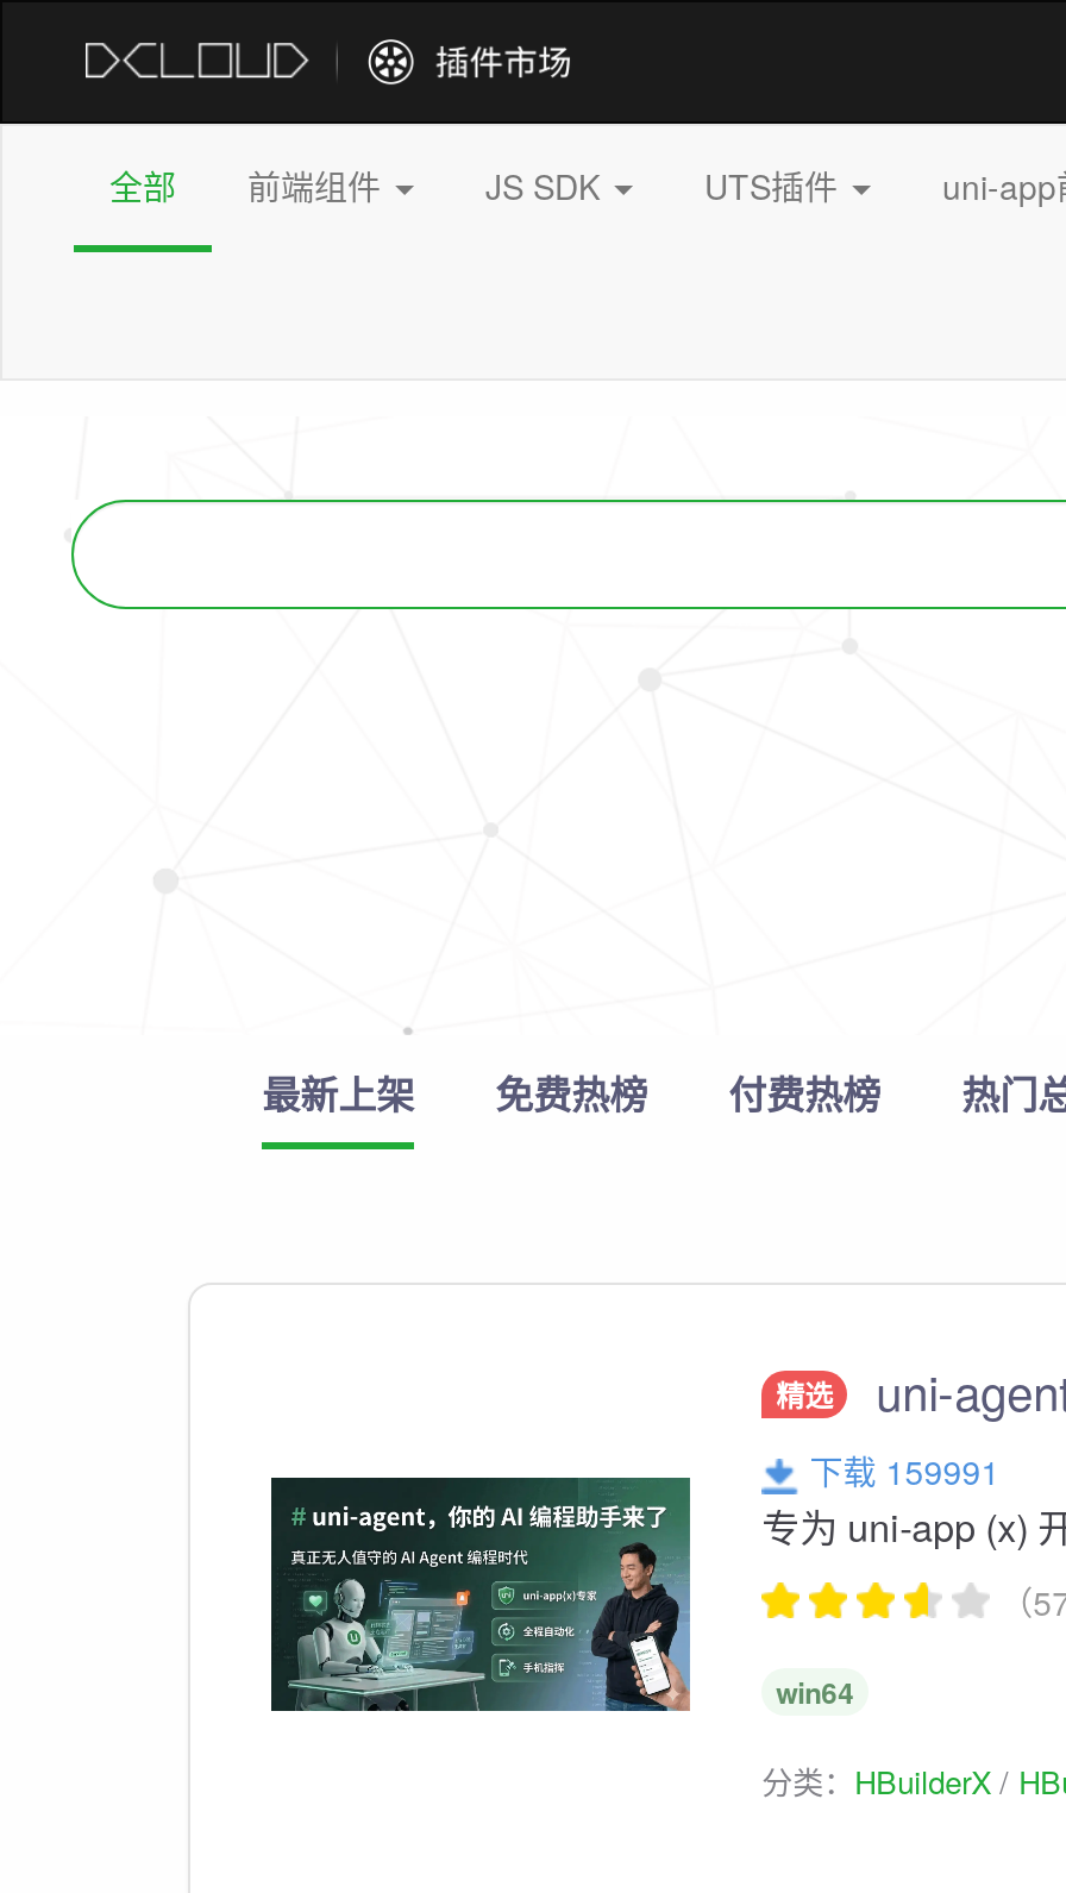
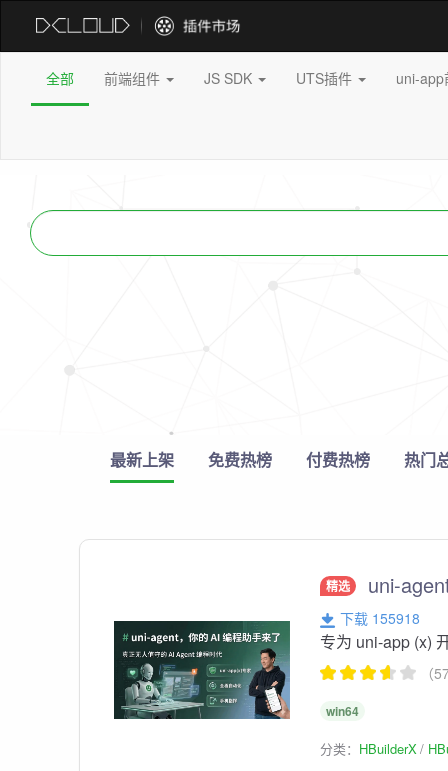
- 下载 159991
+ 下载 155918
